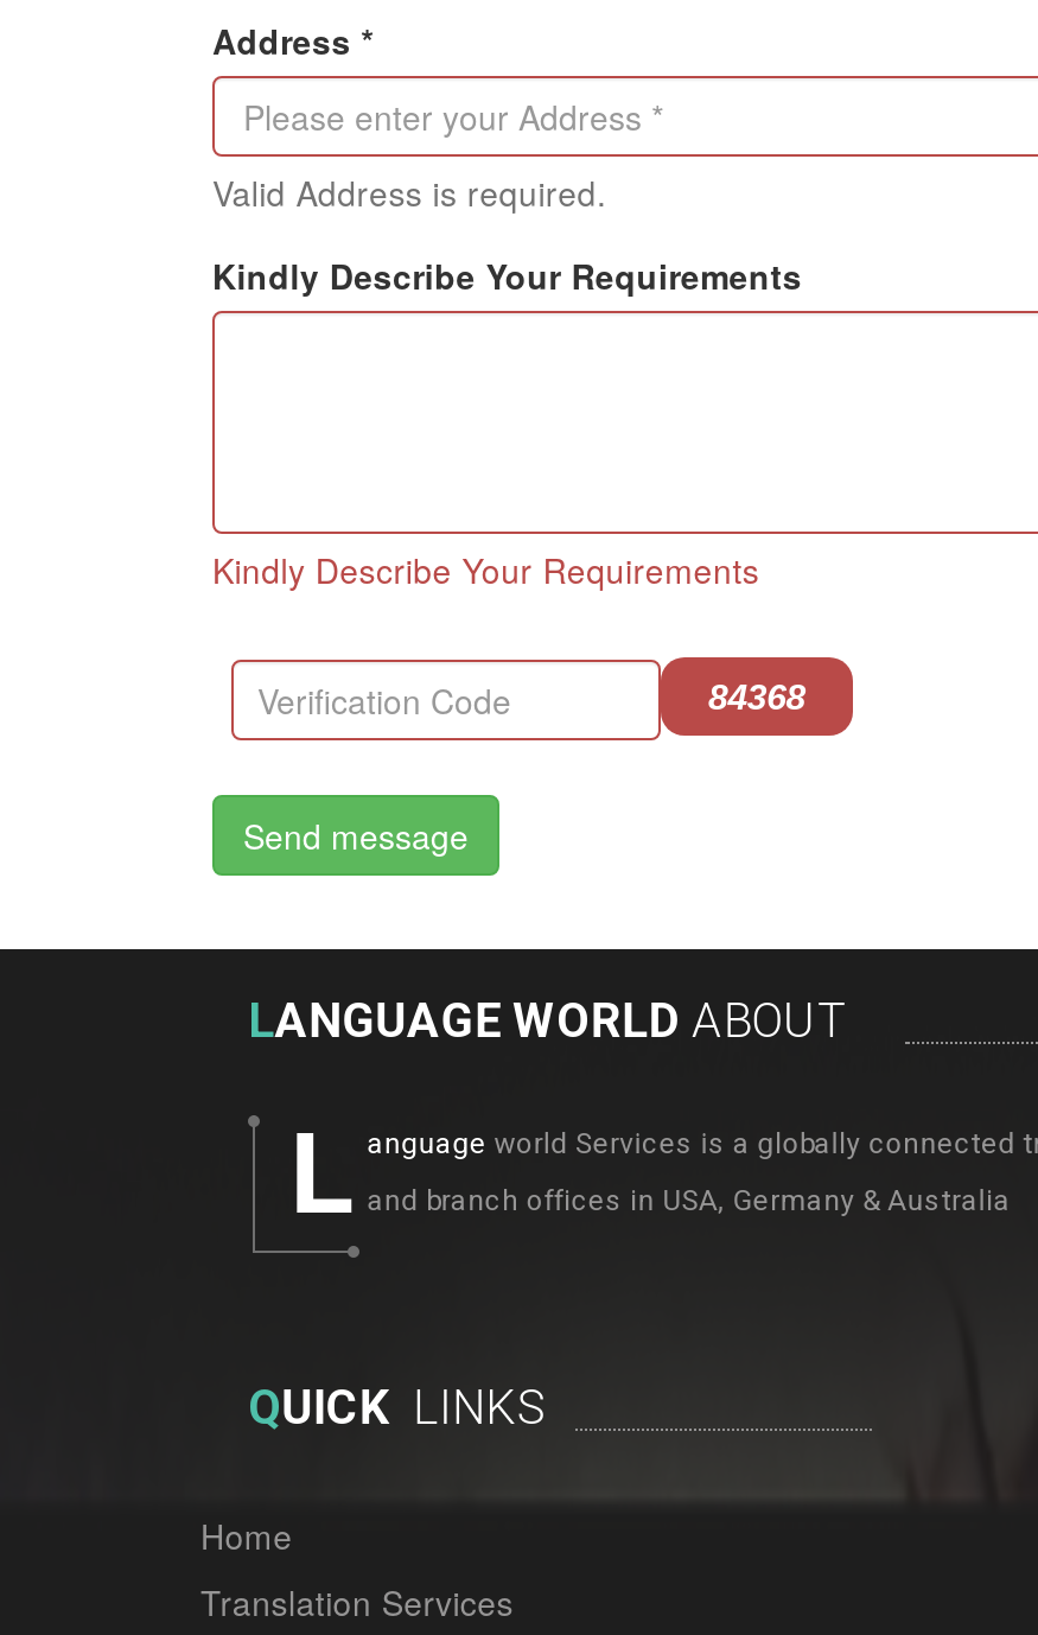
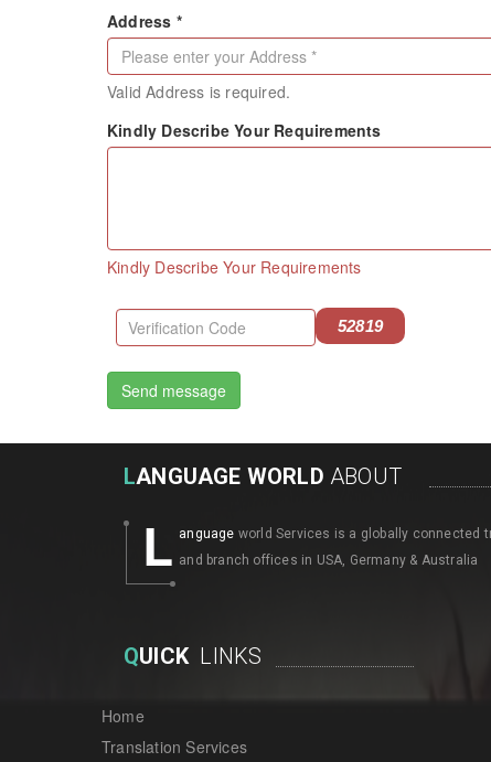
- 84368
+ 52819
